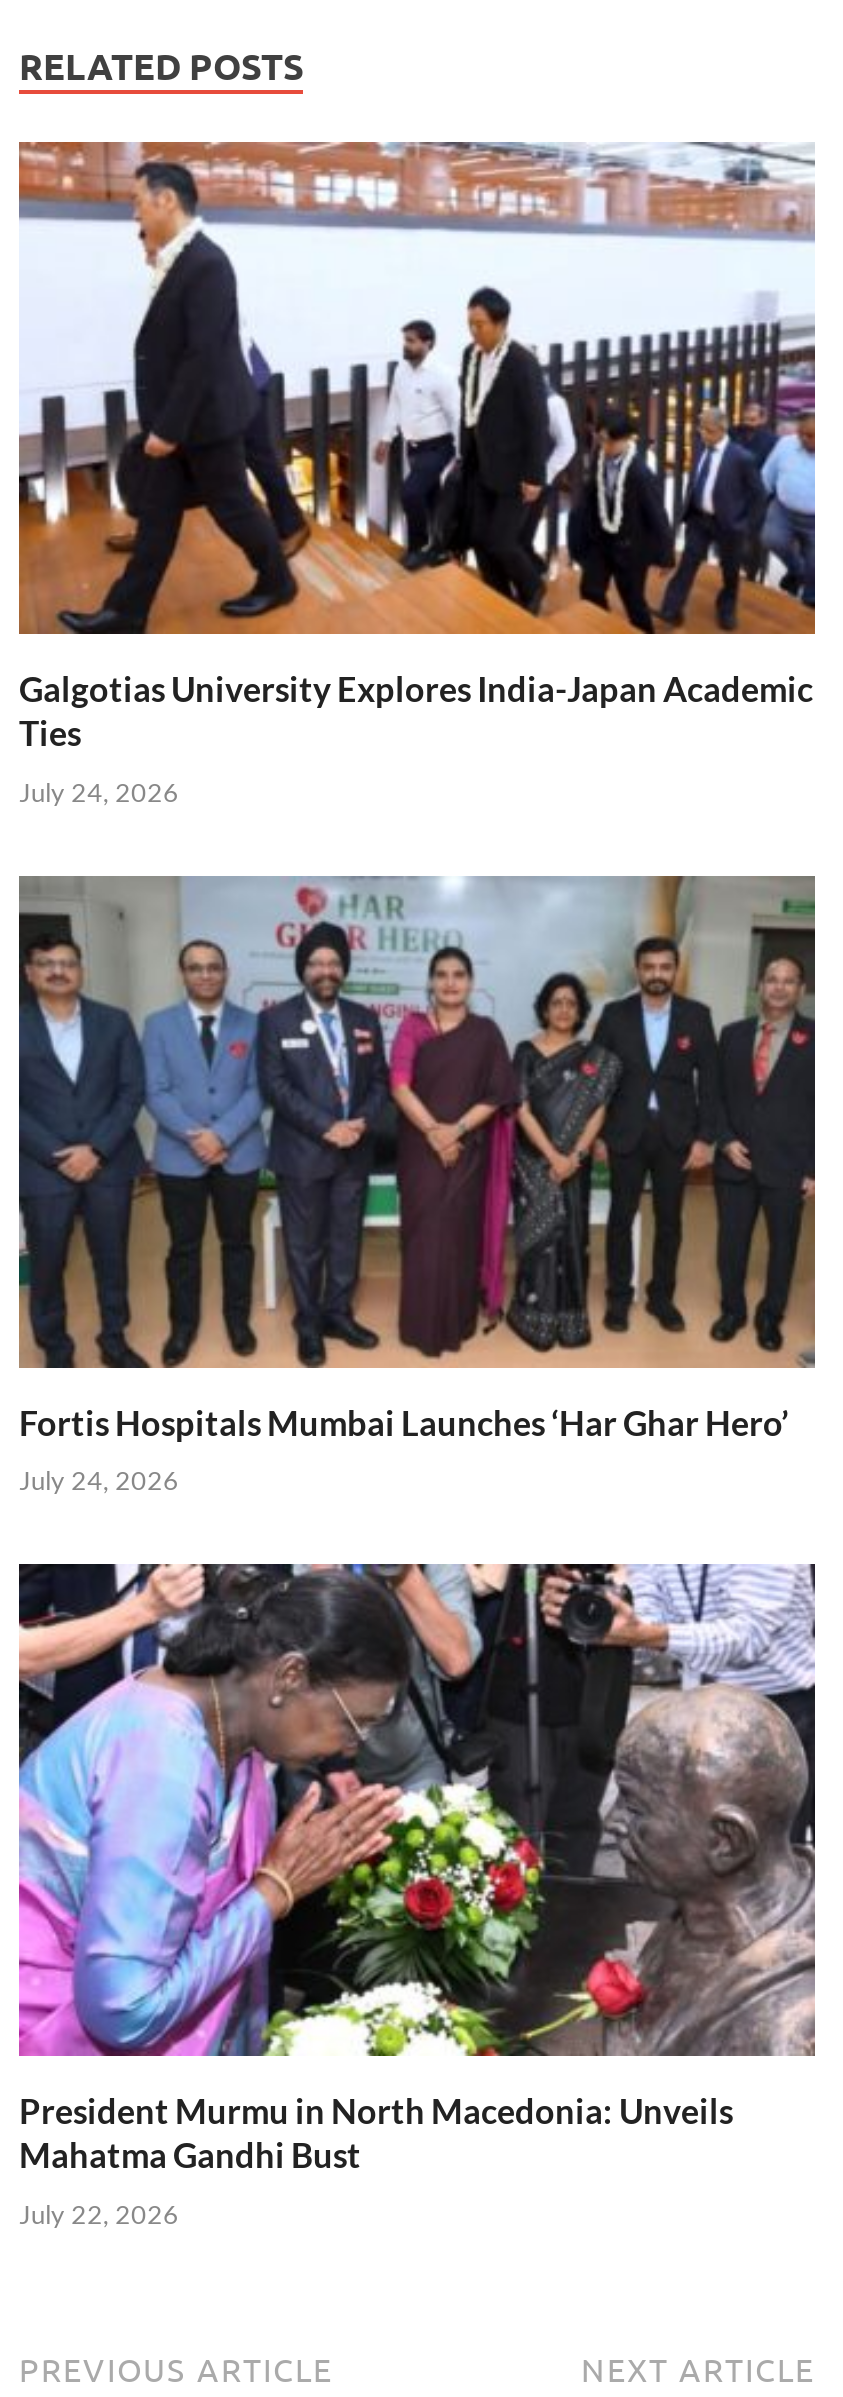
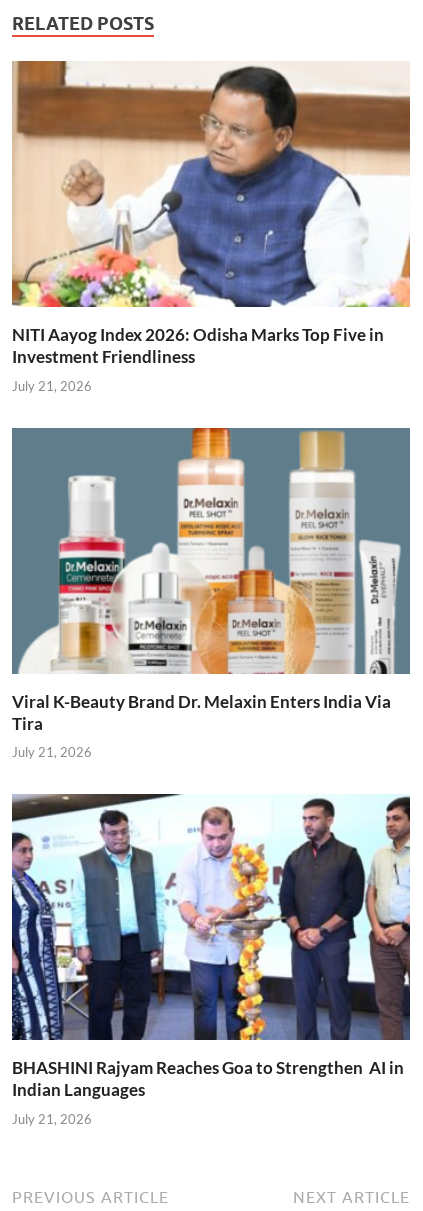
- [image]
- Galgotias University Explores India-Japan Academic
- Ties
+ [image]
+ NITI Aayog Index 2026: Odisha Marks Top Five in
+ Investment Friendliness

- July 24, 2026
+ July 21, 2026

- [image]
- Fortis Hospitals Mumbai Launches ‘Har Ghar Hero’
+ [image]
+ Viral K-Beauty Brand Dr. Melaxin Enters India Via
+ Tira

- July 24, 2026
+ July 21, 2026

- [image]
- President Murmu in North Macedonia: Unveils
- Mahatma Gandhi Bust
+ [image]
+ BHASHINI Rajyam Reaches Goa to Strengthen AI in
+ Indian Languages

- July 22, 2026
+ July 21, 2026
